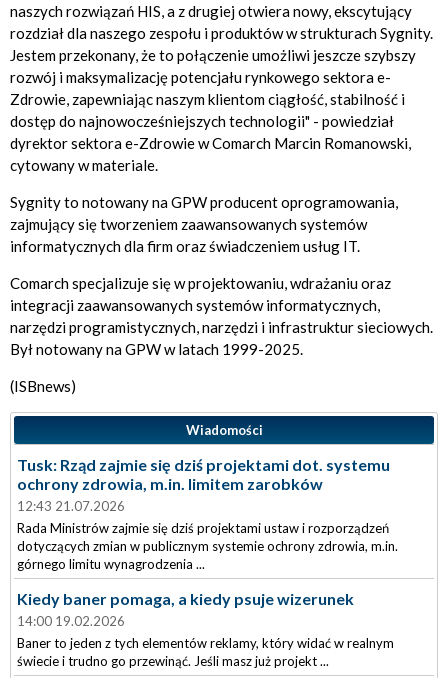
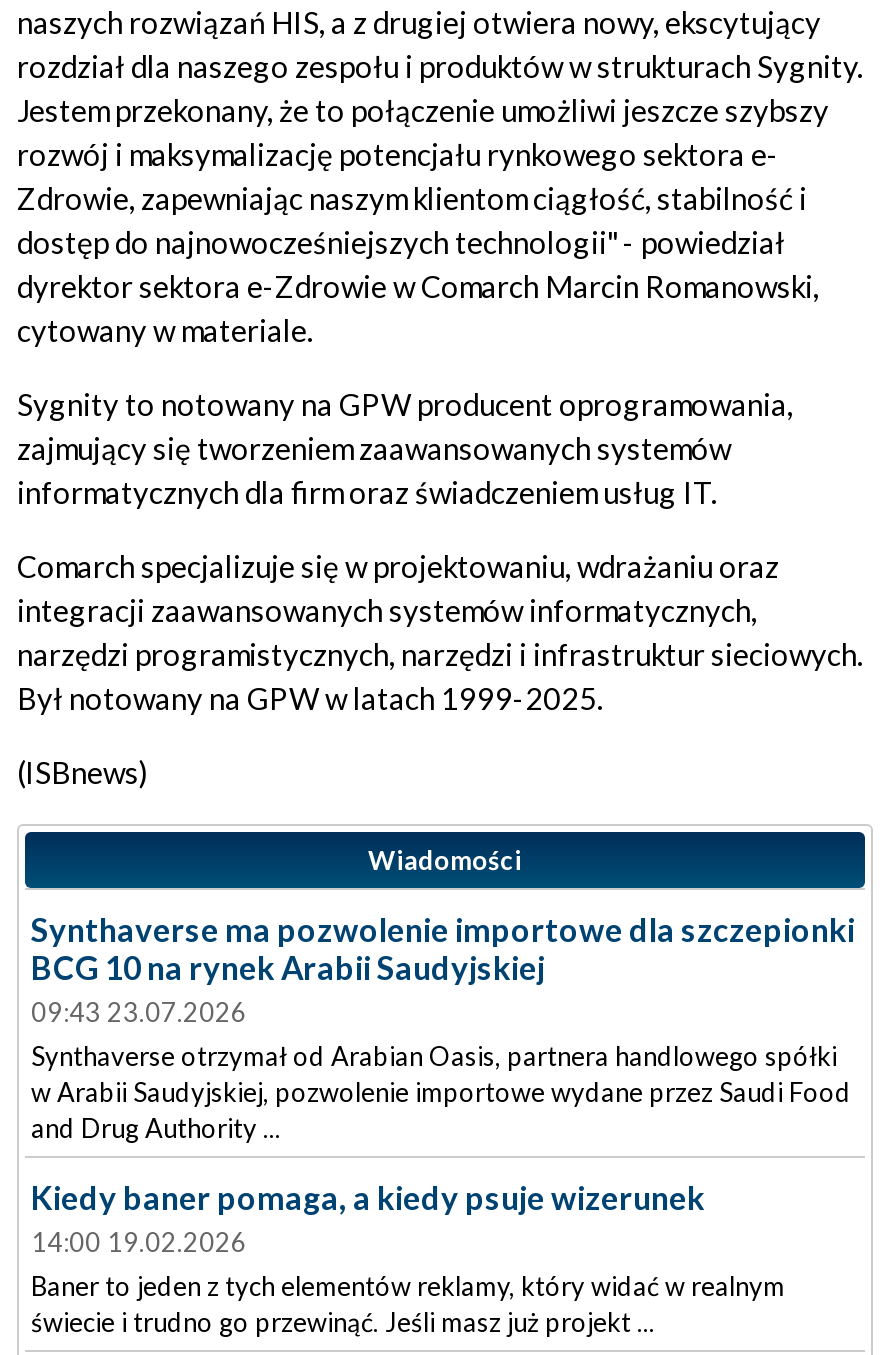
- Tusk: Rząd zajmie się dziś projektami dot. systemu
- ochrony zdrowia, m.in. limitem zarobków
- 12:43 21.07.2026
- Rada Ministrów zajmie się dziś projektami ustaw i rozporządzeń
- dotyczących zmian w publicznym systemie ochrony zdrowia, m.in.
- górnego limitu wynagrodzenia ...
+ Synthaverse ma pozwolenie importowe dla szczepionki
+ BCG 10 na rynek Arabii Saudyjskiej
+ 09:43 23.07.2026
+ Synthaverse otrzymał od Arabian Oasis, partnera handlowego spółki
+ w Arabii Saudyjskiej, pozwolenie importowe wydane przez Saudi Food
+ and Drug Authority ...
